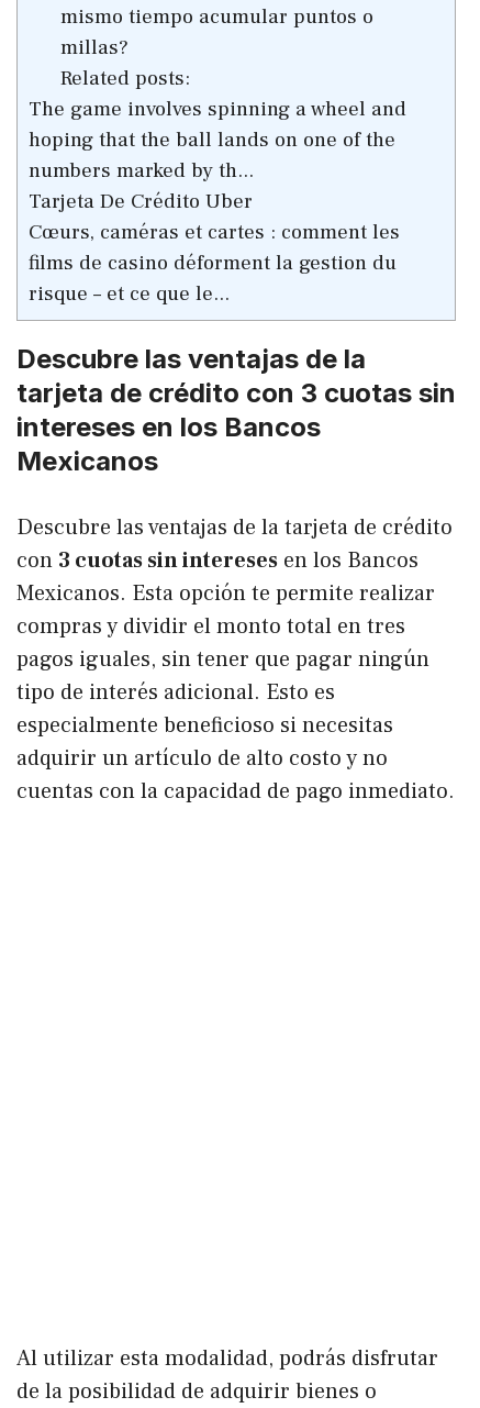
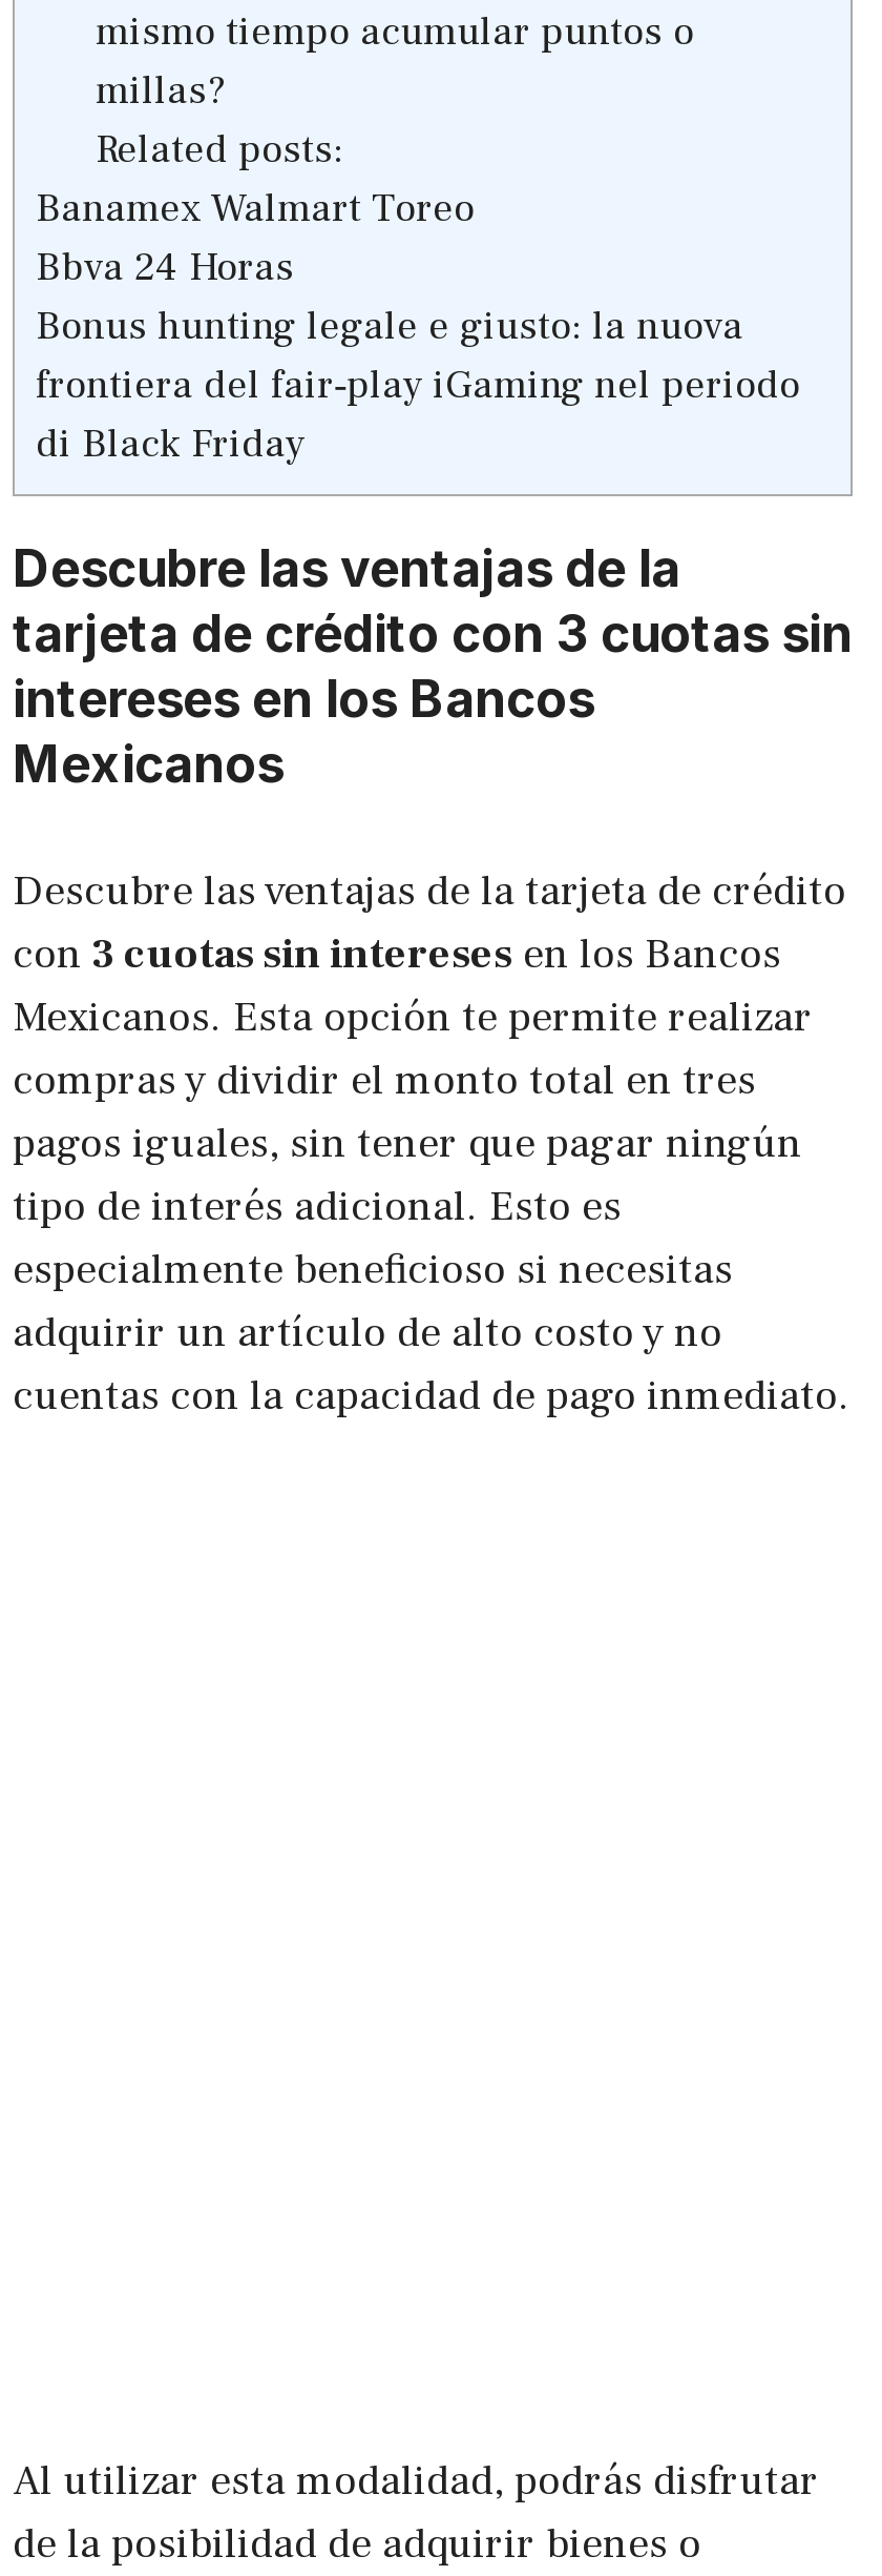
- The game involves spinning a wheel and
- hoping that the ball lands on one of the
- numbers marked by th...
- Tarjeta De Crédito Uber
- Cœurs, caméras et cartes : comment les
- films de casino déforment la gestion du
- risque – et ce que le...
+ Banamex Walmart Toreo
+ Bbva 24 Horas
+ Bonus hunting legale e giusto: la nuova
+ frontiera del fair‑play iGaming nel periodo
+ di Black Friday
